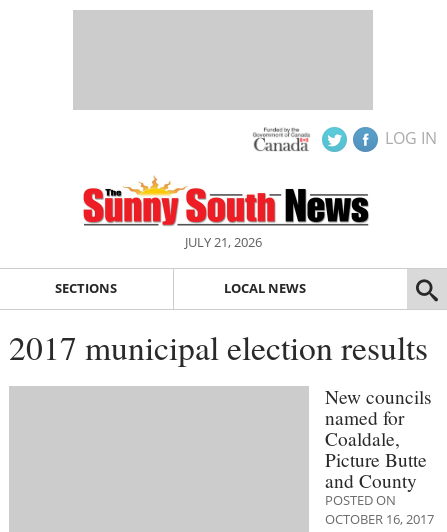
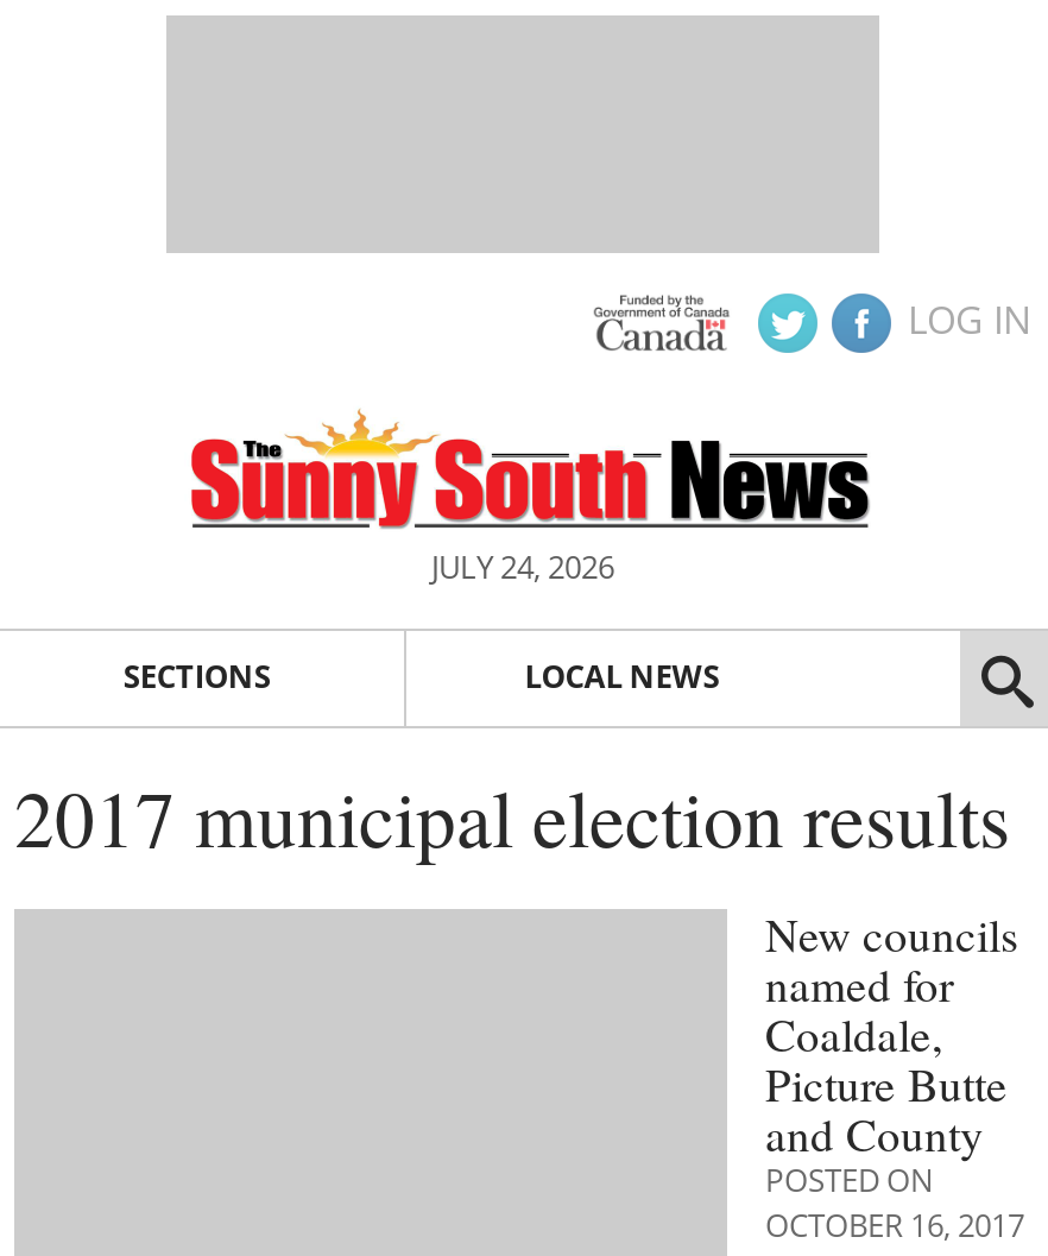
- JULY 21, 2026
+ JULY 24, 2026
